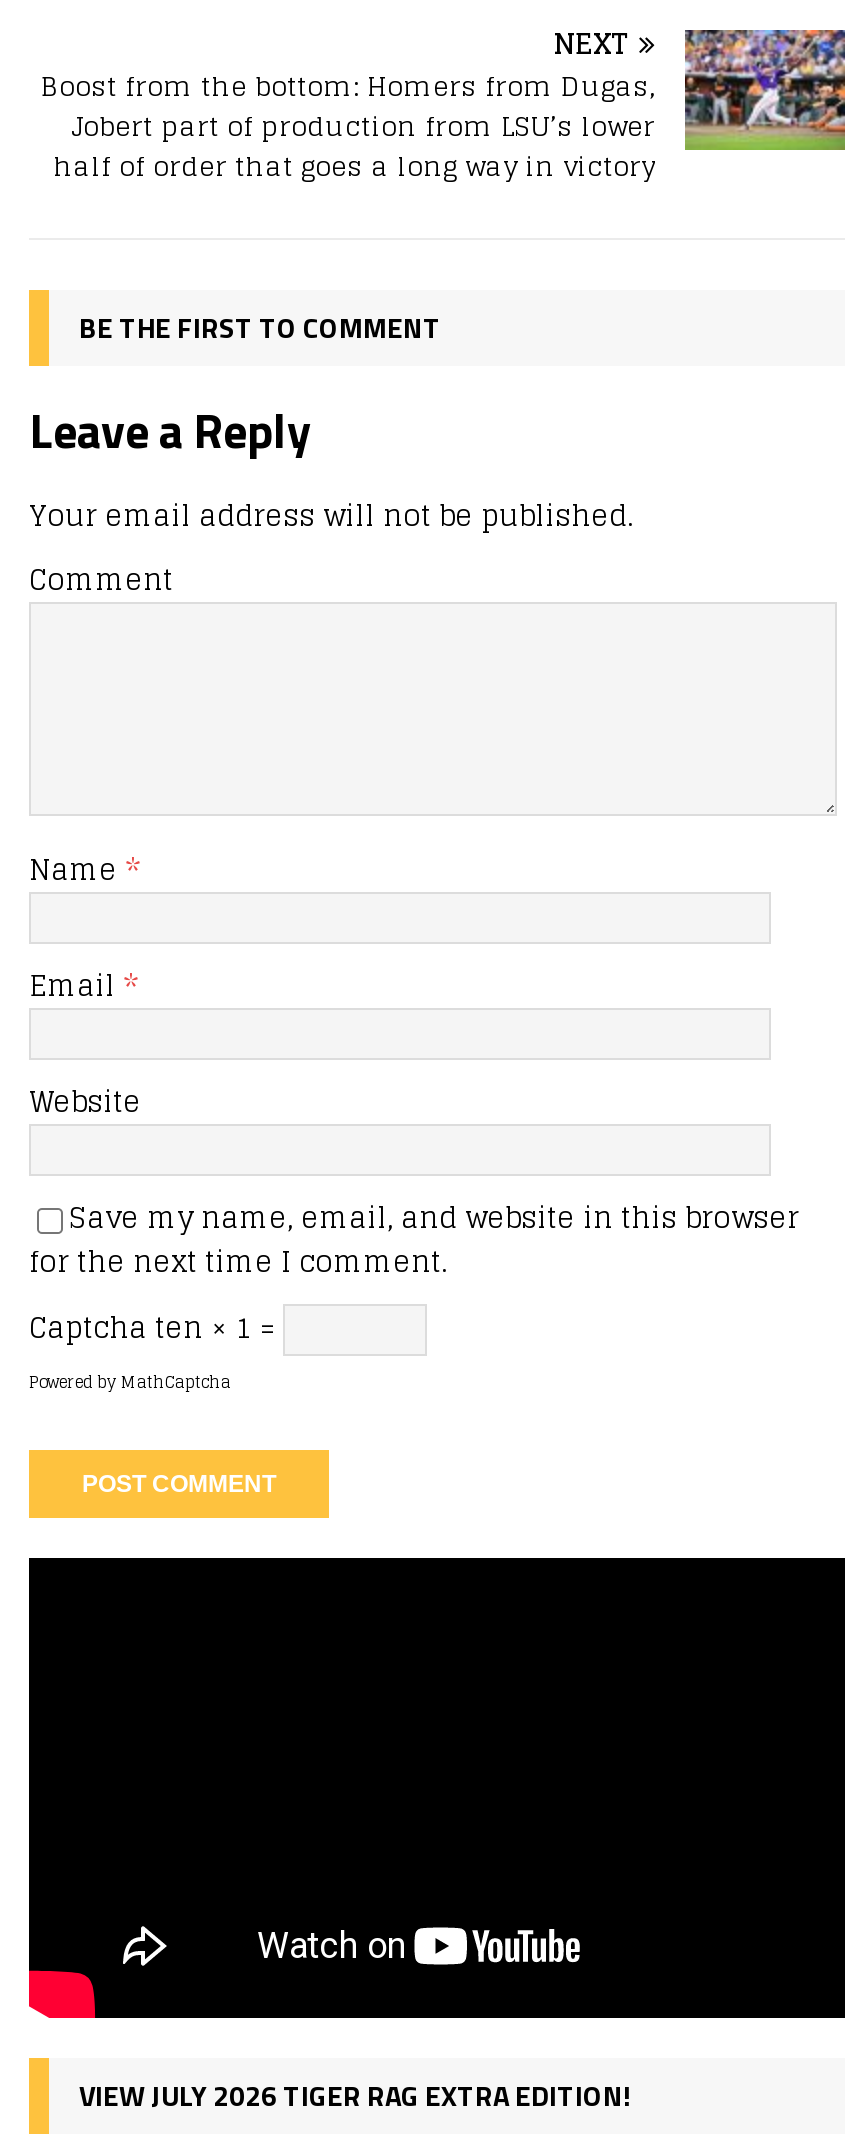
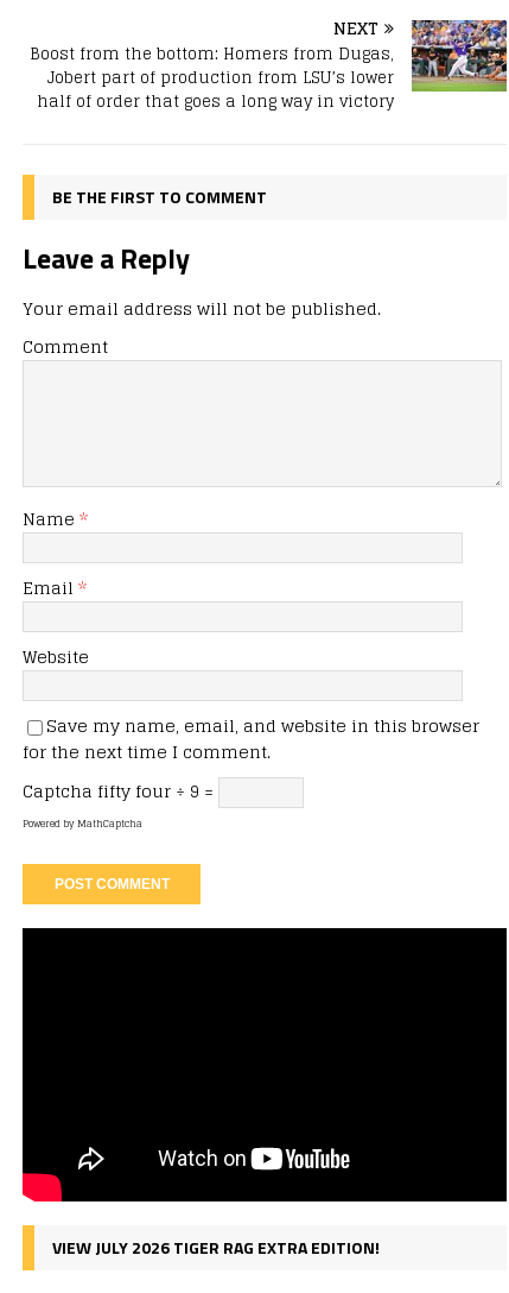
- Captcha ten × 1 =
+ Captcha fifty four ÷ 9 =
